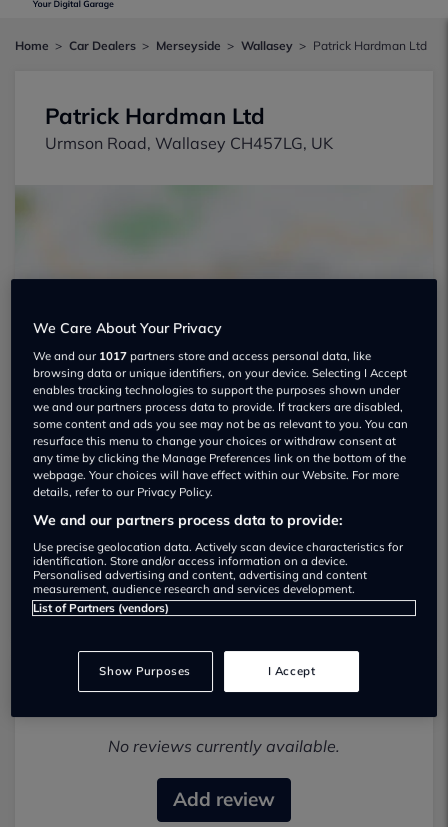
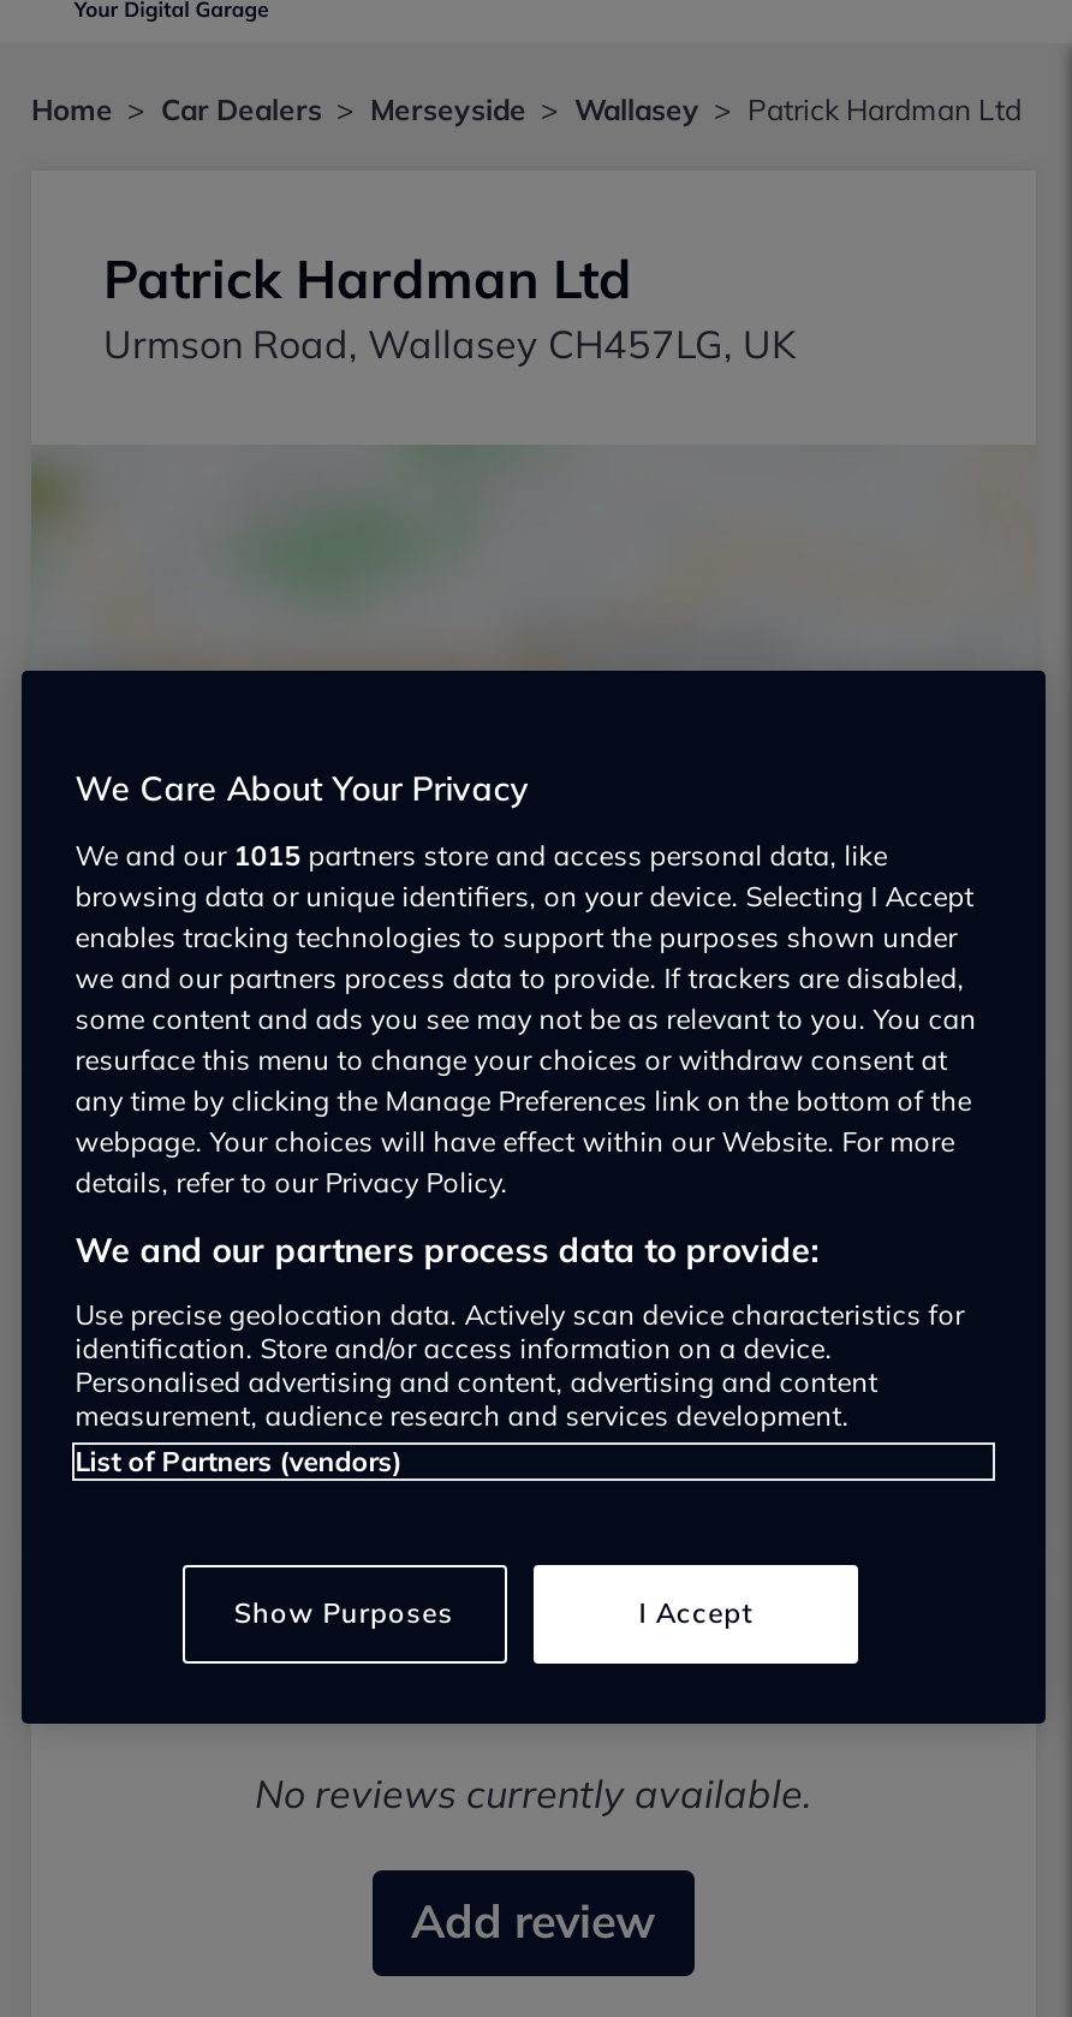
- We and our 1017 partners store and access personal data, like
+ We and our 1015 partners store and access personal data, like
